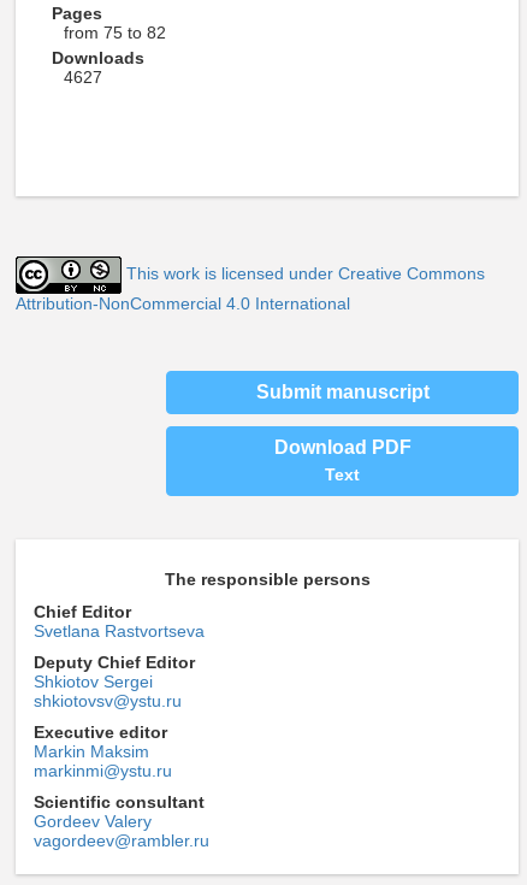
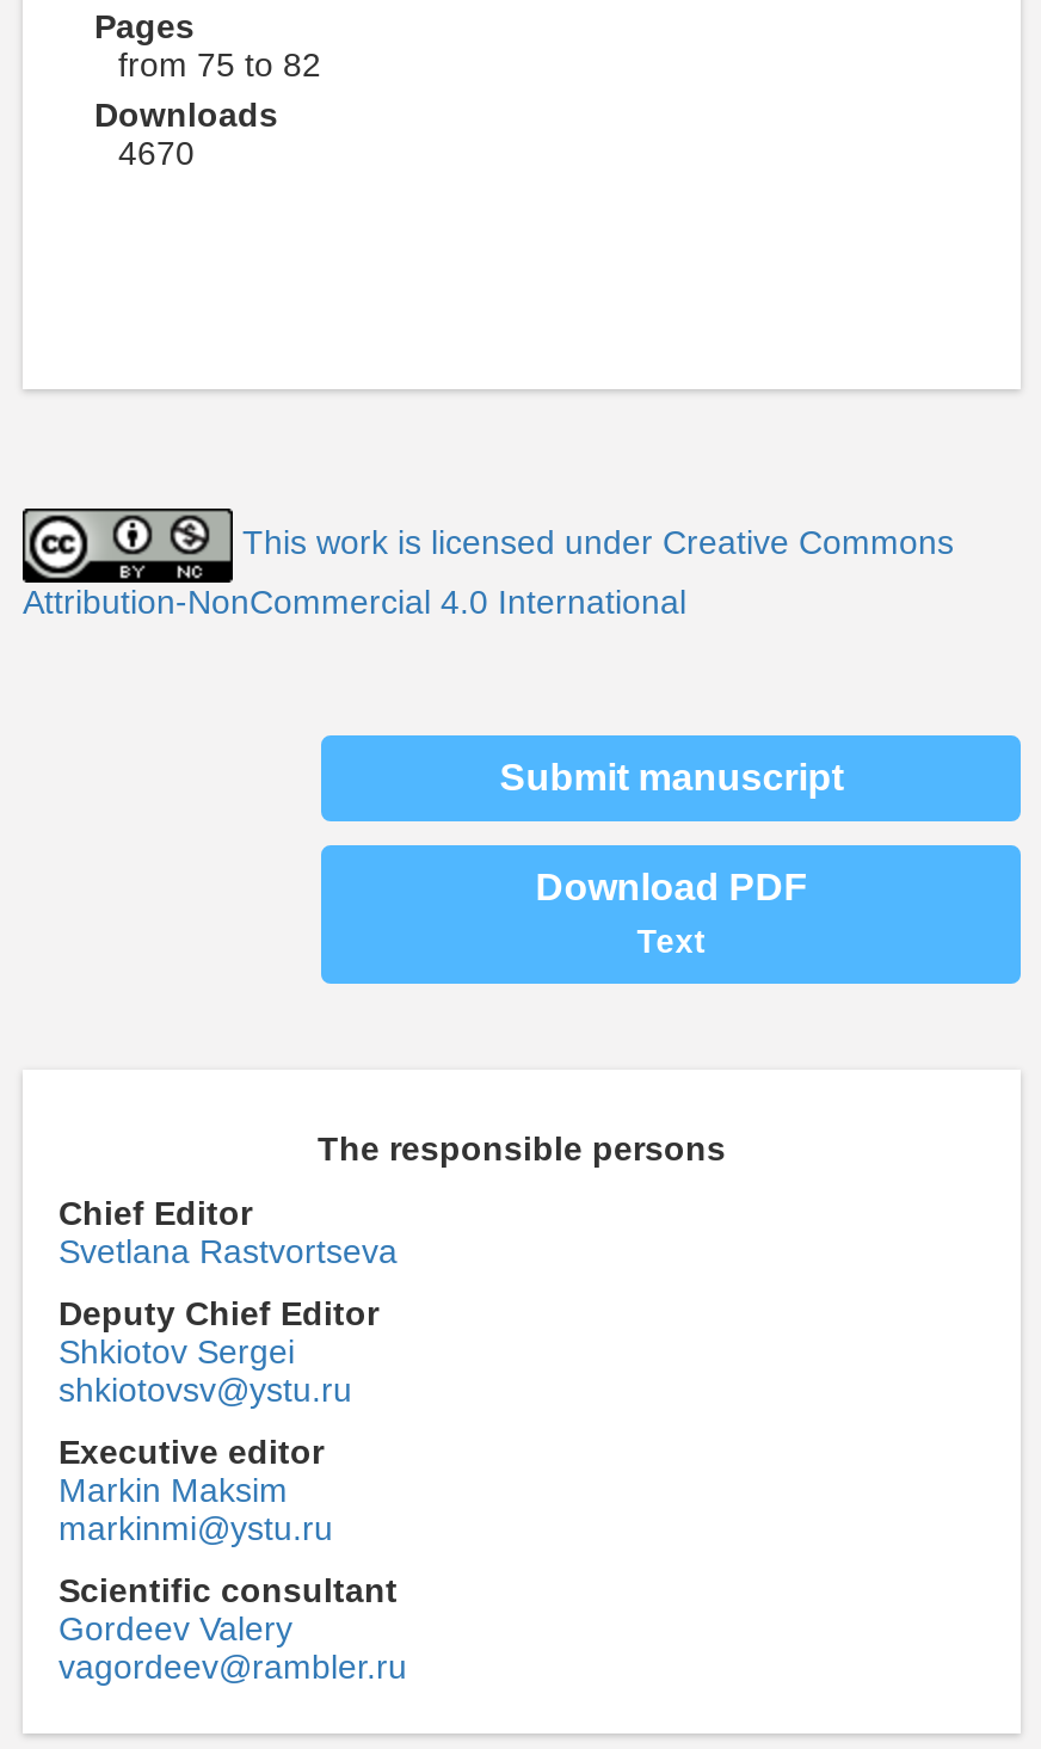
- 4627
+ 4670
